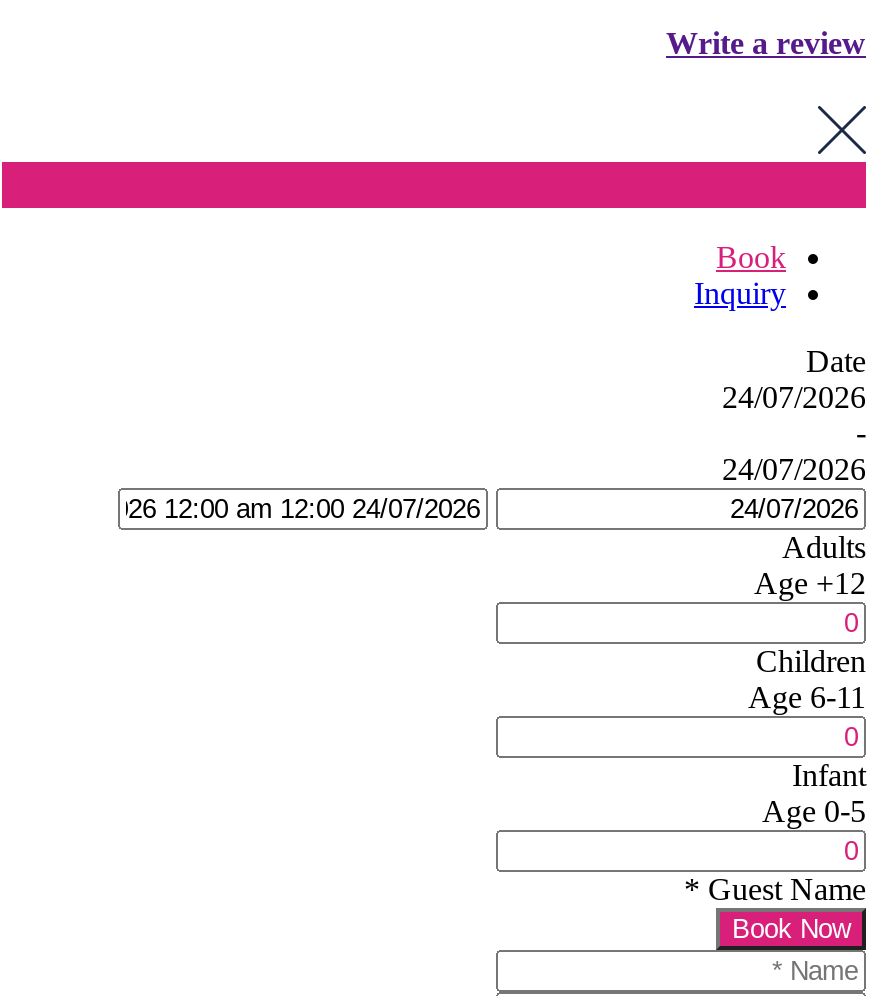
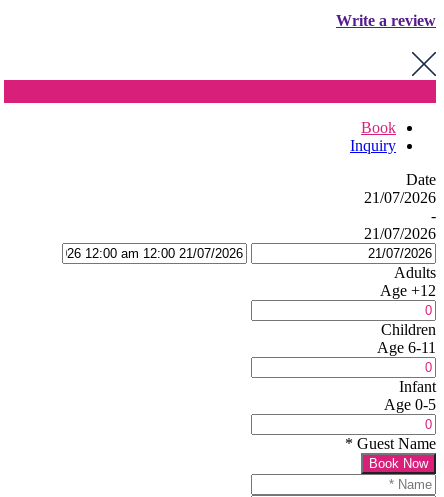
- 24/07/2026
+ 21/07/2026

- 24/07/2026
+ 21/07/2026
